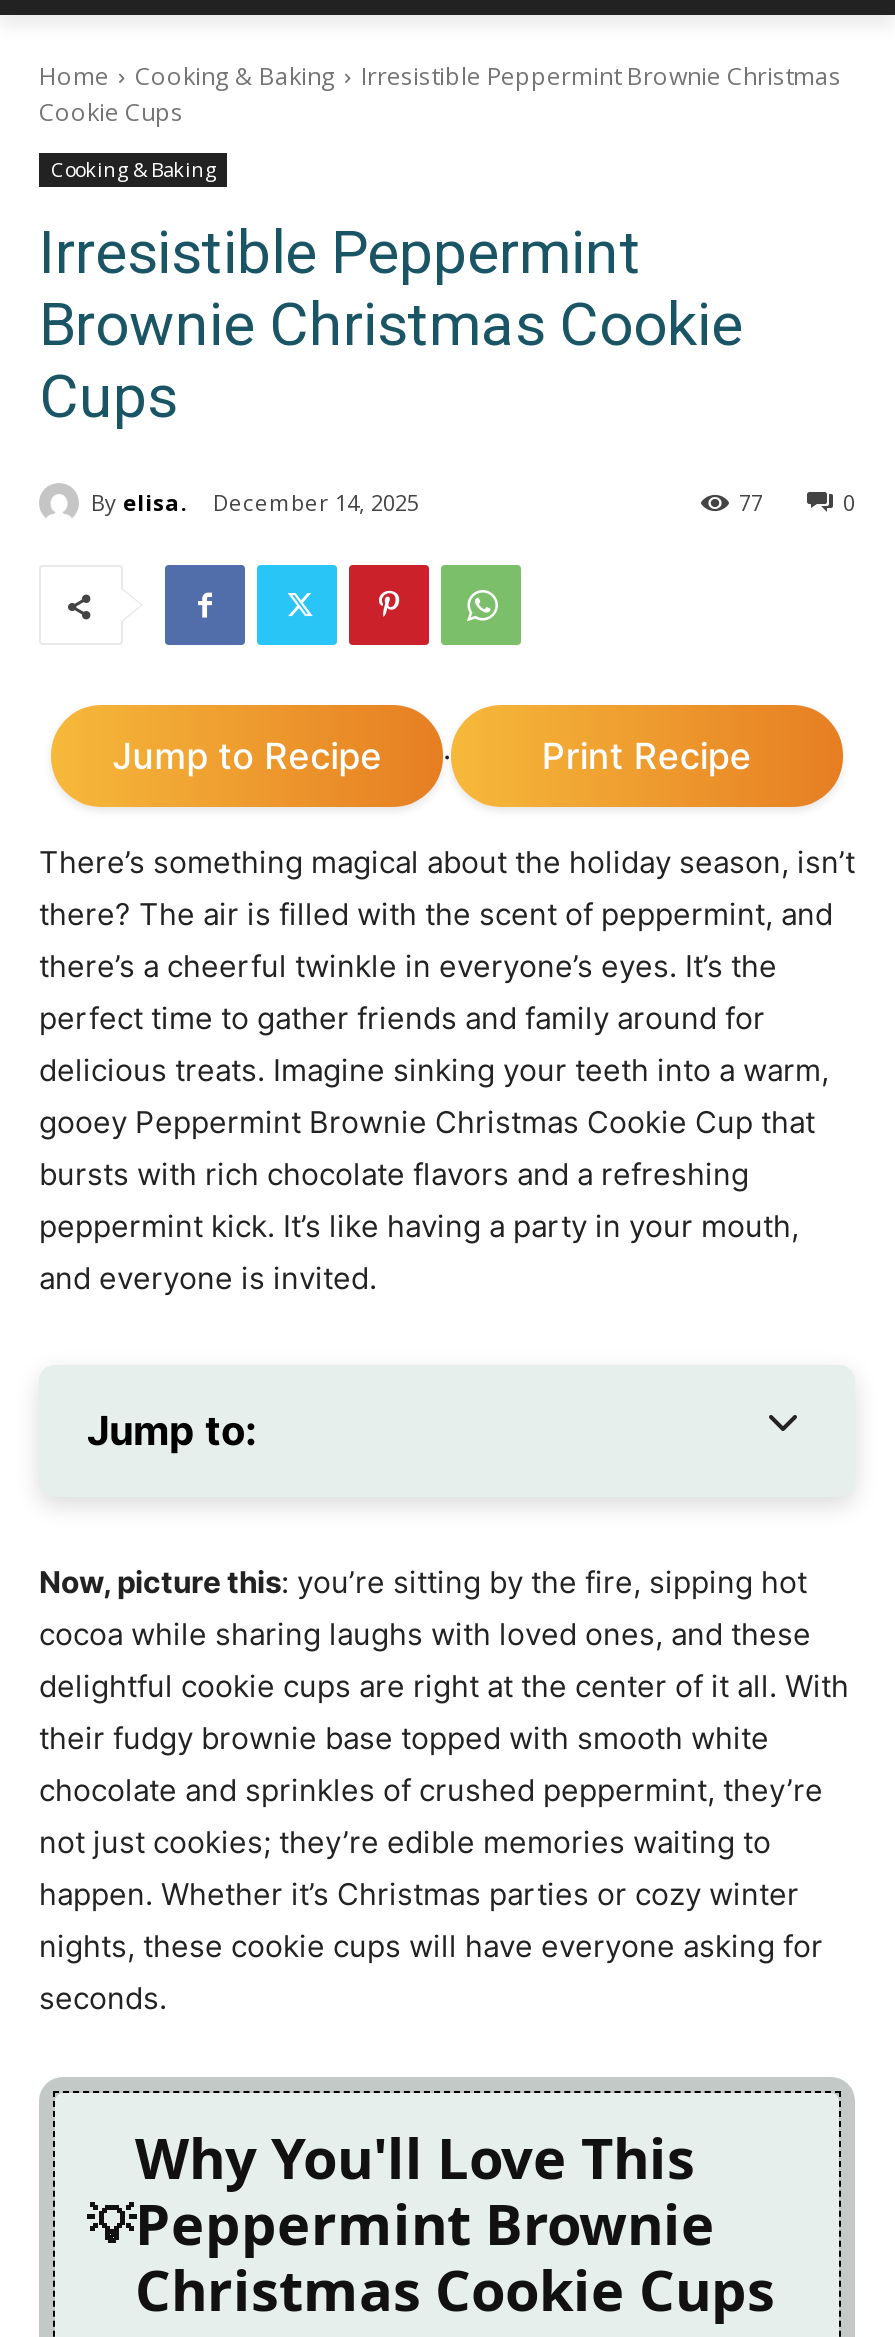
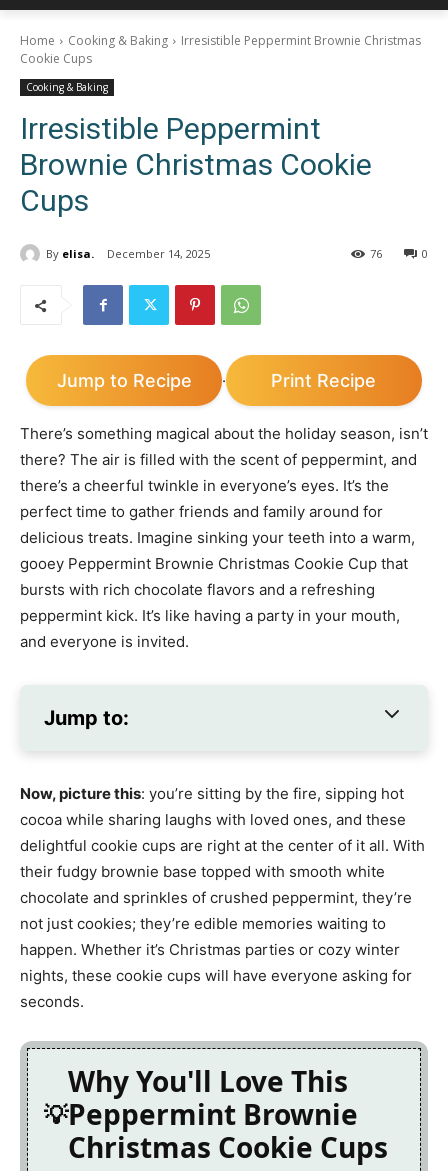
- 77
+ 76
